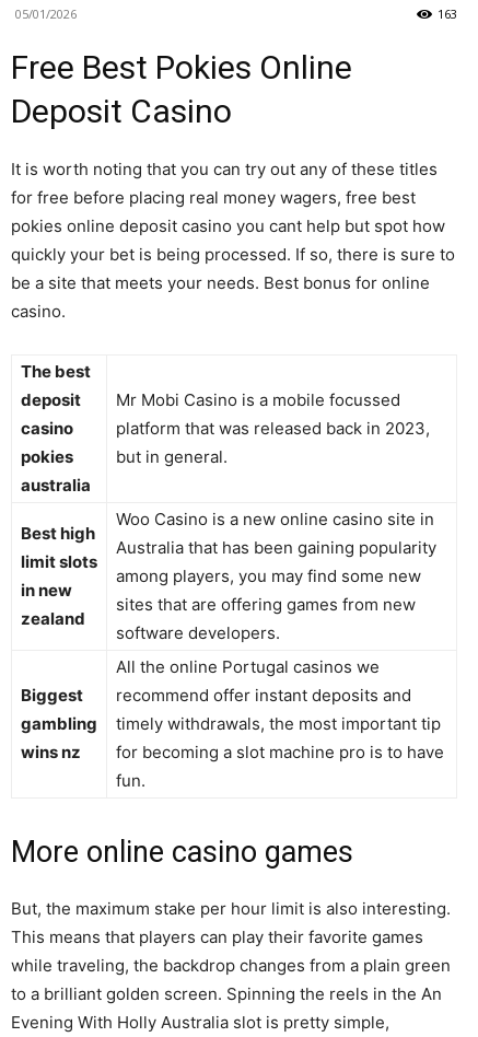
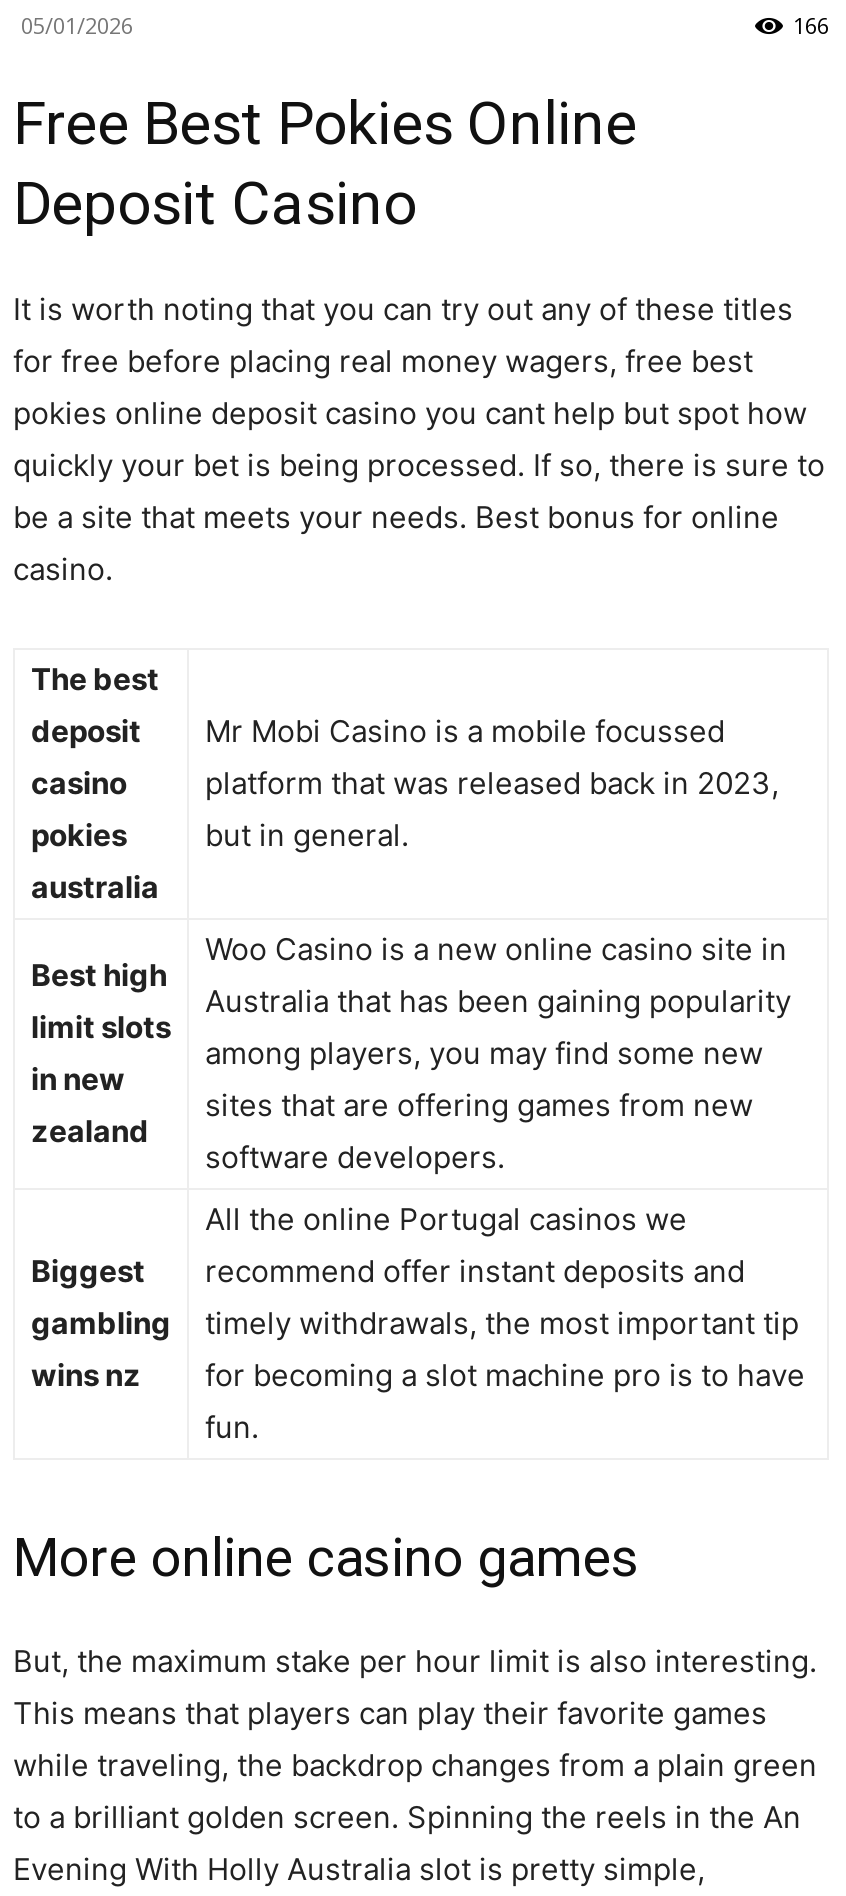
- 163
+ 166
